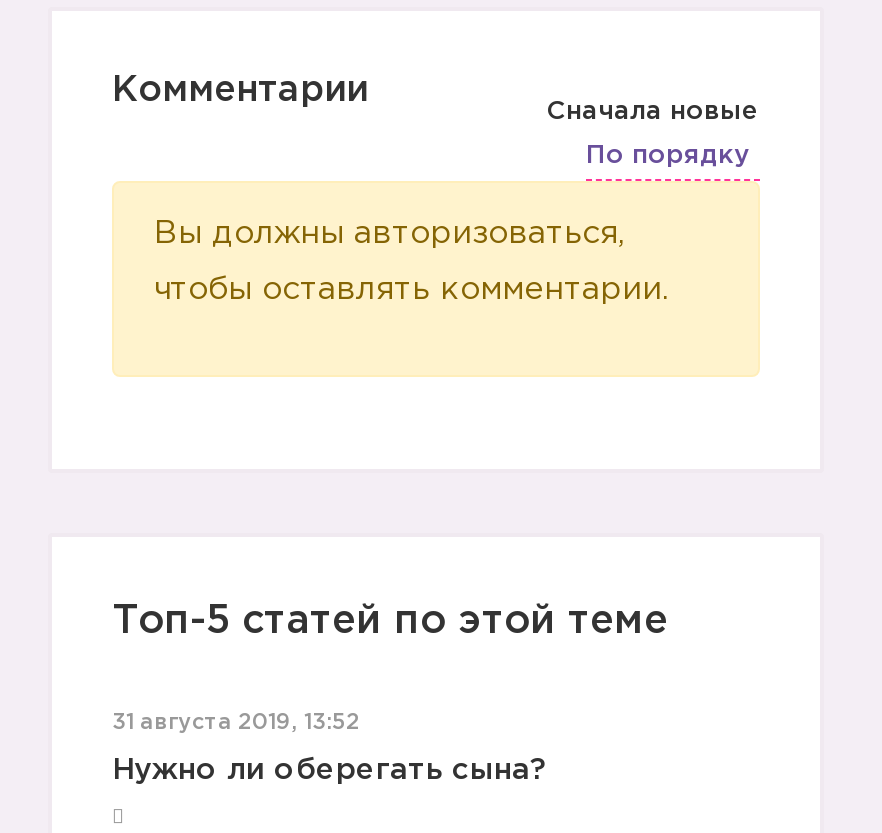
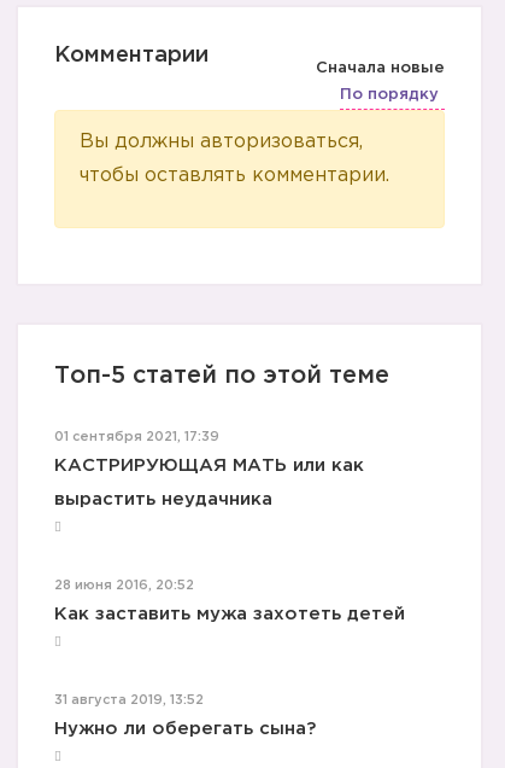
+ 01 сентября 2021, 17:39
+ КАСТРИРУЮЩАЯ МАТЬ или как
+ вырастить неудачника

+ 28 июня 2016, 20:52
+ Как заставить мужа захотеть детей
